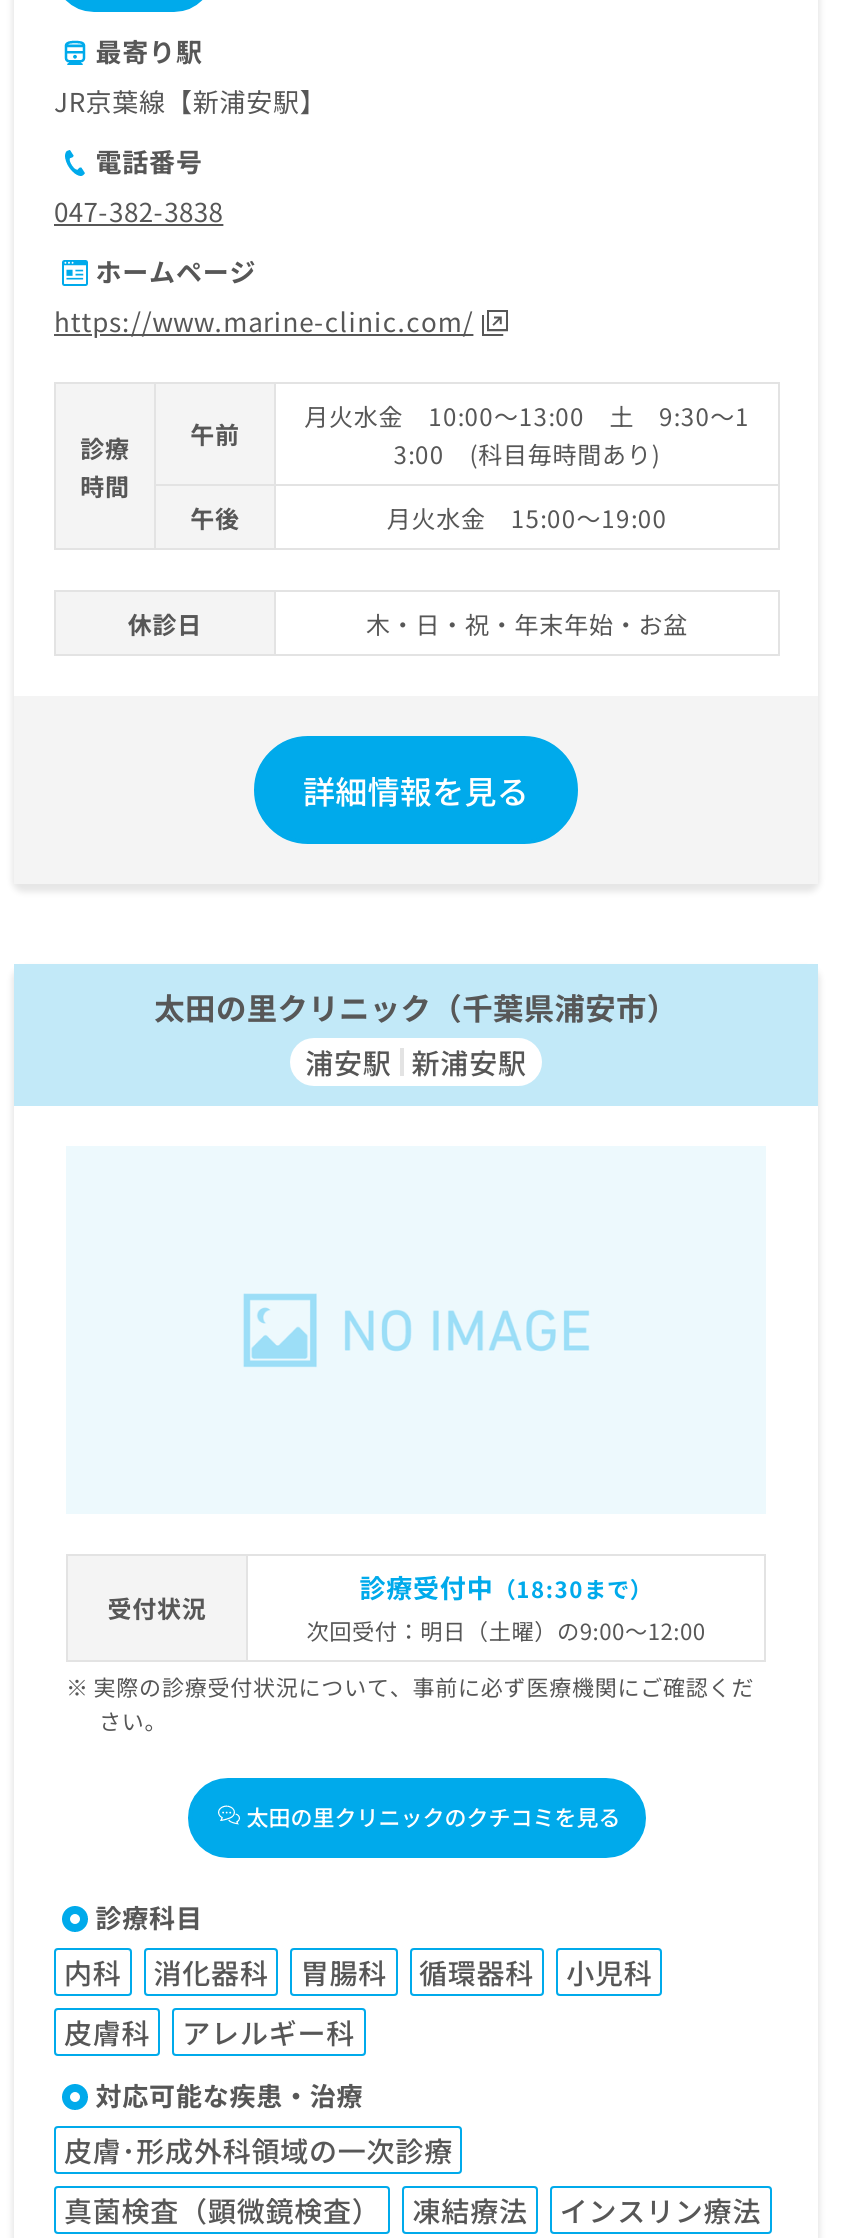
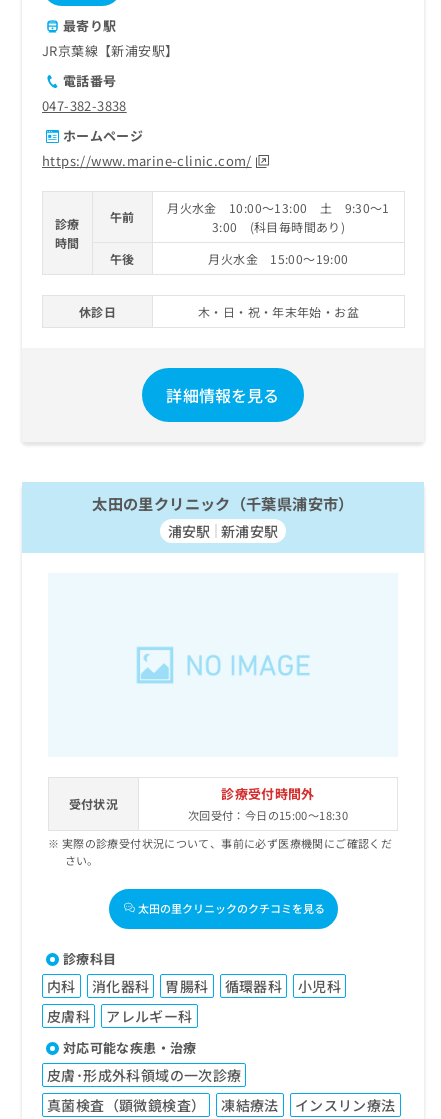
- 診療受付中（18:30まで）
- 次回受付：明日（土曜）の9:00～12:00
+ 診療受付時間外
+ 次回受付：今日の15:00～18:30
